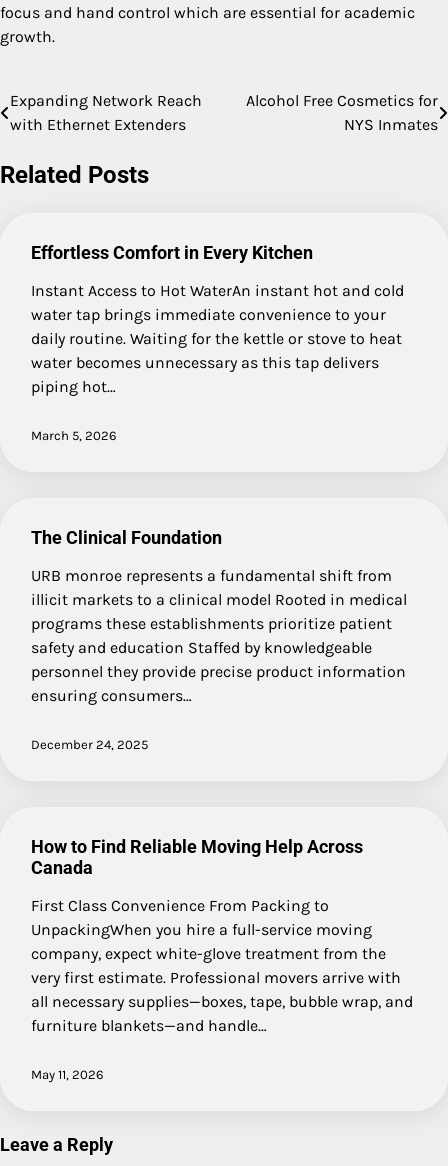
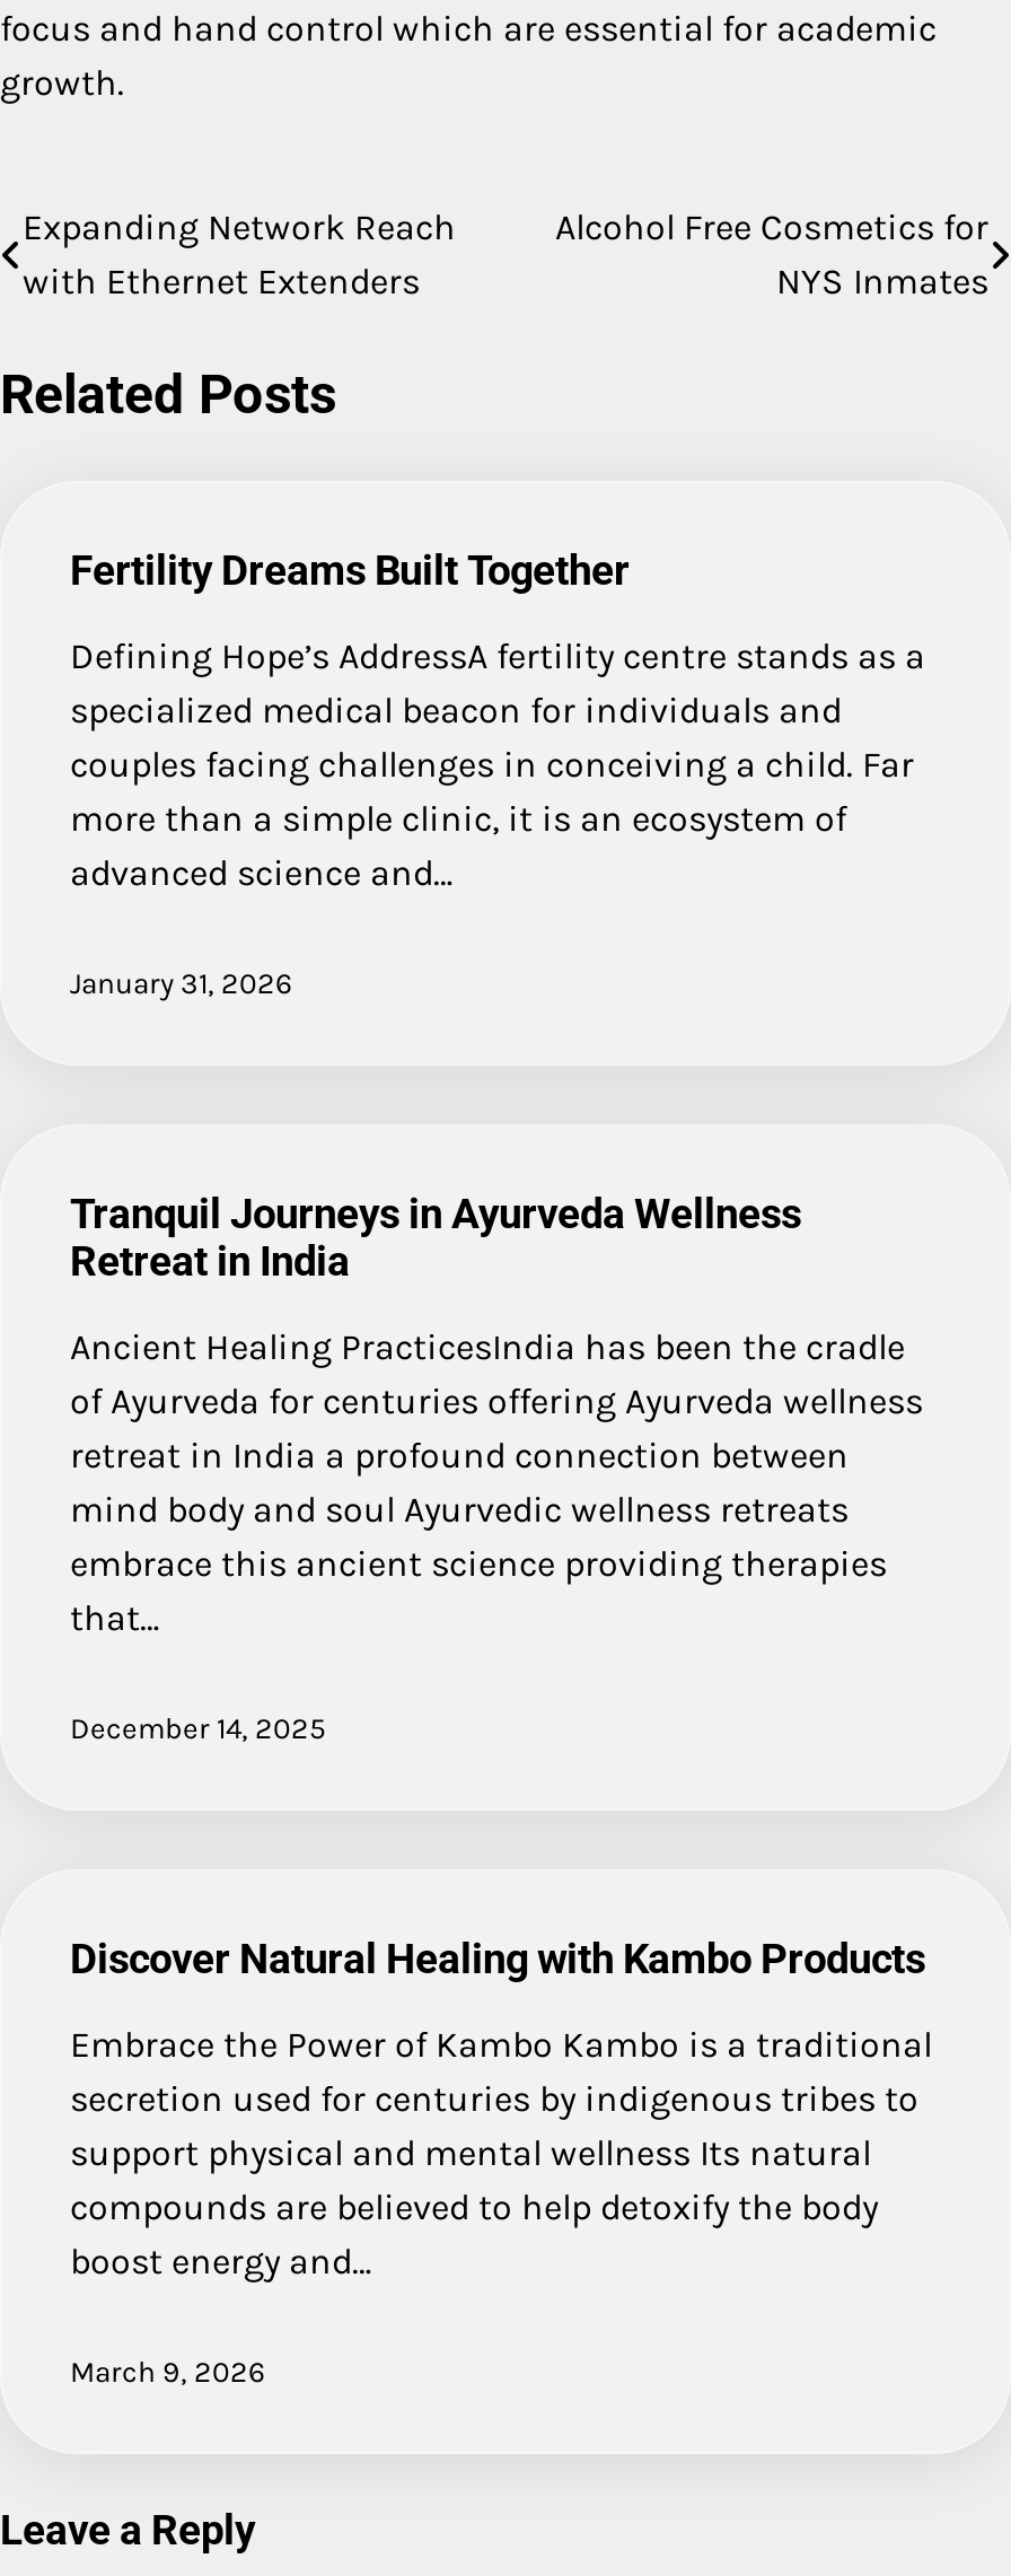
- Effortless Comfort in Every Kitchen
+ Fertility Dreams Built Together

- Instant Access to Hot WaterAn instant hot and cold
- water tap brings immediate convenience to your
- daily routine. Waiting for the kettle or stove to heat
- water becomes unnecessary as this tap delivers
- piping hot…
+ Defining Hope’s AddressA fertility centre stands as a
+ specialized medical beacon for individuals and
+ couples facing challenges in conceiving a child. Far
+ more than a simple clinic, it is an ecosystem of
+ advanced science and…

- March 5, 2026
+ January 31, 2026

- The Clinical Foundation
+ Tranquil Journeys in Ayurveda Wellness
+ Retreat in India

- URB monroe represents a fundamental shift from
- illicit markets to a clinical model Rooted in medical
- programs these establishments prioritize patient
- safety and education Staffed by knowledgeable
- personnel they provide precise product information
- ensuring consumers…
+ Ancient Healing PracticesIndia has been the cradle
+ of Ayurveda for centuries offering Ayurveda wellness
+ retreat in India a profound connection between
+ mind body and soul Ayurvedic wellness retreats
+ embrace this ancient science providing therapies
+ that…

- December 24, 2025
+ December 14, 2025

- How to Find Reliable Moving Help Across
- Canada
+ Discover Natural Healing with Kambo Products

- First Class Convenience From Packing to
- UnpackingWhen you hire a full-service moving
- company, expect white-glove treatment from the
- very first estimate. Professional movers arrive with
- all necessary supplies—boxes, tape, bubble wrap, and
- furniture blankets—and handle…
+ Embrace the Power of Kambo Kambo is a traditional
+ secretion used for centuries by indigenous tribes to
+ support physical and mental wellness Its natural
+ compounds are believed to help detoxify the body
+ boost energy and…

- May 11, 2026
+ March 9, 2026
